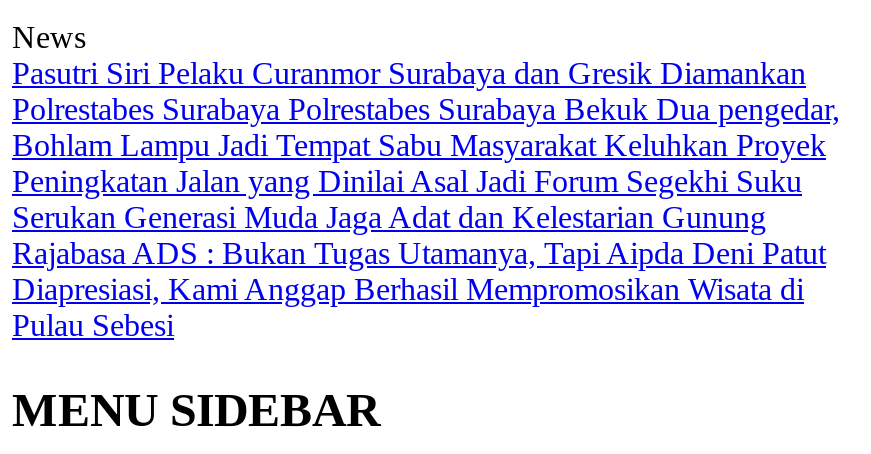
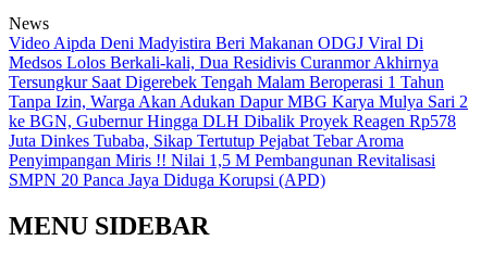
- Pasutri Siri Pelaku Curanmor Surabaya dan Gresik Diamankan
- Polrestabes Surabaya Polrestabes Surabaya Bekuk Dua pengedar,
- Bohlam Lampu Jadi Tempat Sabu Masyarakat Keluhkan Proyek
- Peningkatan Jalan yang Dinilai Asal Jadi Forum Segekhi Suku
- Serukan Generasi Muda Jaga Adat dan Kelestarian Gunung
- Rajabasa ADS : Bukan Tugas Utamanya, Tapi Aipda Deni Patut
- Diapresiasi, Kami Anggap Berhasil Mempromosikan Wisata di
- Pulau Sebesi
+ Video Aipda Deni Madyistira Beri Makanan ODGJ Viral Di
+ Medsos Lolos Berkali-kali, Dua Residivis Curanmor Akhirnya
+ Tersungkur Saat Digerebek Tengah Malam Beroperasi 1 Tahun
+ Tanpa Izin, Warga Akan Adukan Dapur MBG Karya Mulya Sari 2
+ ke BGN, Gubernur Hingga DLH Dibalik Proyek Reagen Rp578
+ Juta Dinkes Tubaba, Sikap Tertutup Pejabat Tebar Aroma
+ Penyimpangan Miris !! Nilai 1,5 M Pembangunan Revitalisasi
+ SMPN 20 Panca Jaya Diduga Korupsi (APD)
